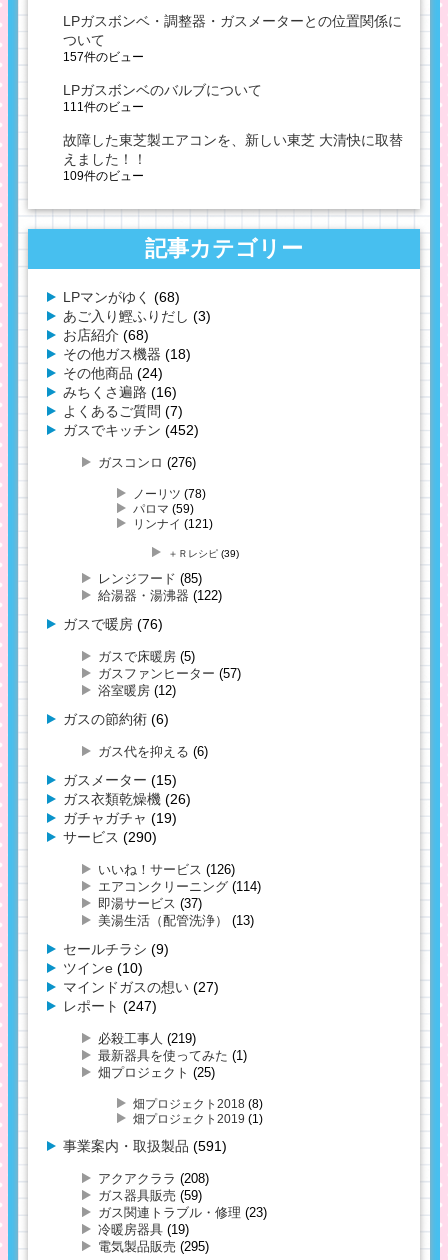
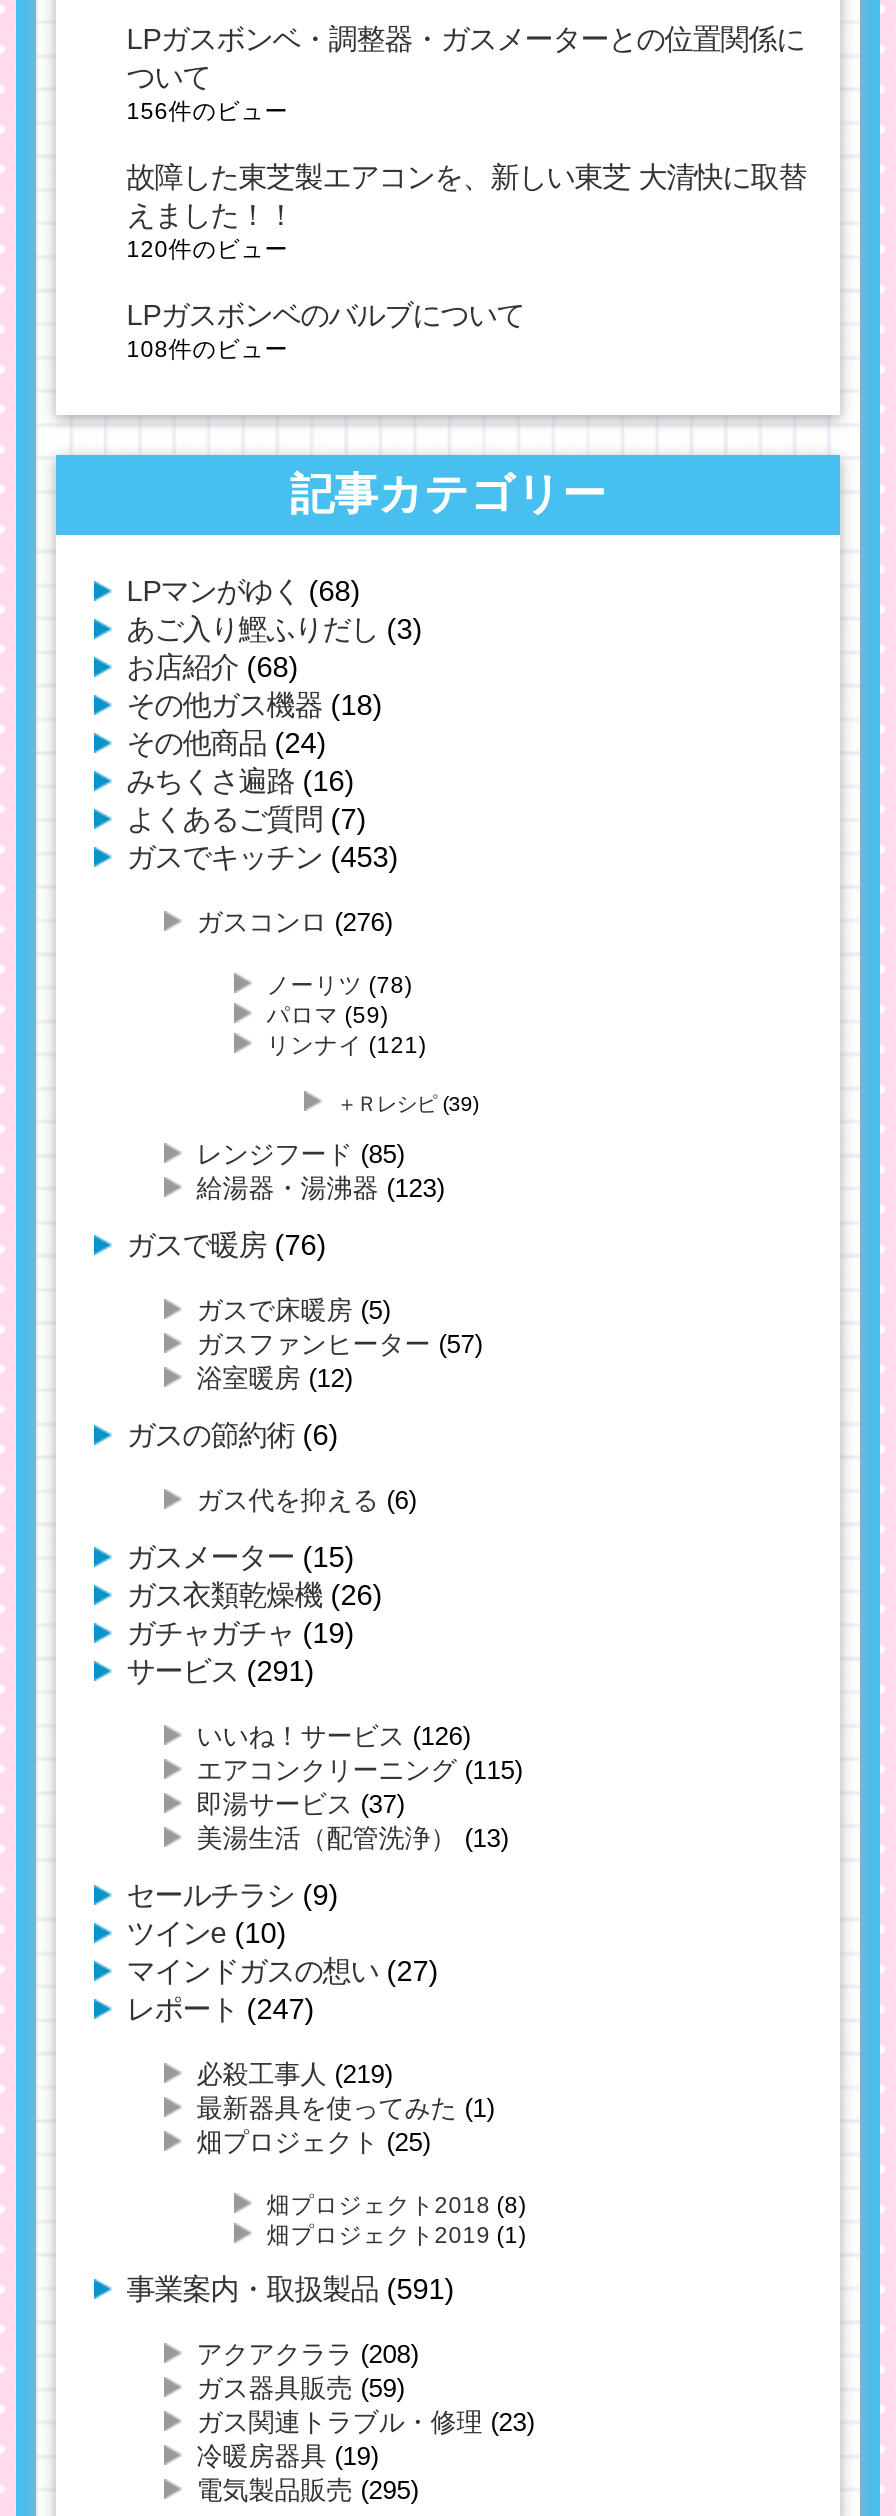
- 157件のビュー
- 111件のビュー
+ 156件のビュー

moved down: LPガスボンベのバルブについて

moved up: 故障した東芝製エアコンを、新しい東芝 大清快に取替 | えました！！

- 109件のビュー
+ 120件のビュー
+ 108件のビュー

- ガスでキッチン(452)
+ ガスでキッチン(453)

- 給湯器・湯沸器(122)
+ 給湯器・湯沸器(123)

- サービス(290)
+ サービス(291)

- エアコンクリーニング(114)
+ エアコンクリーニング(115)
